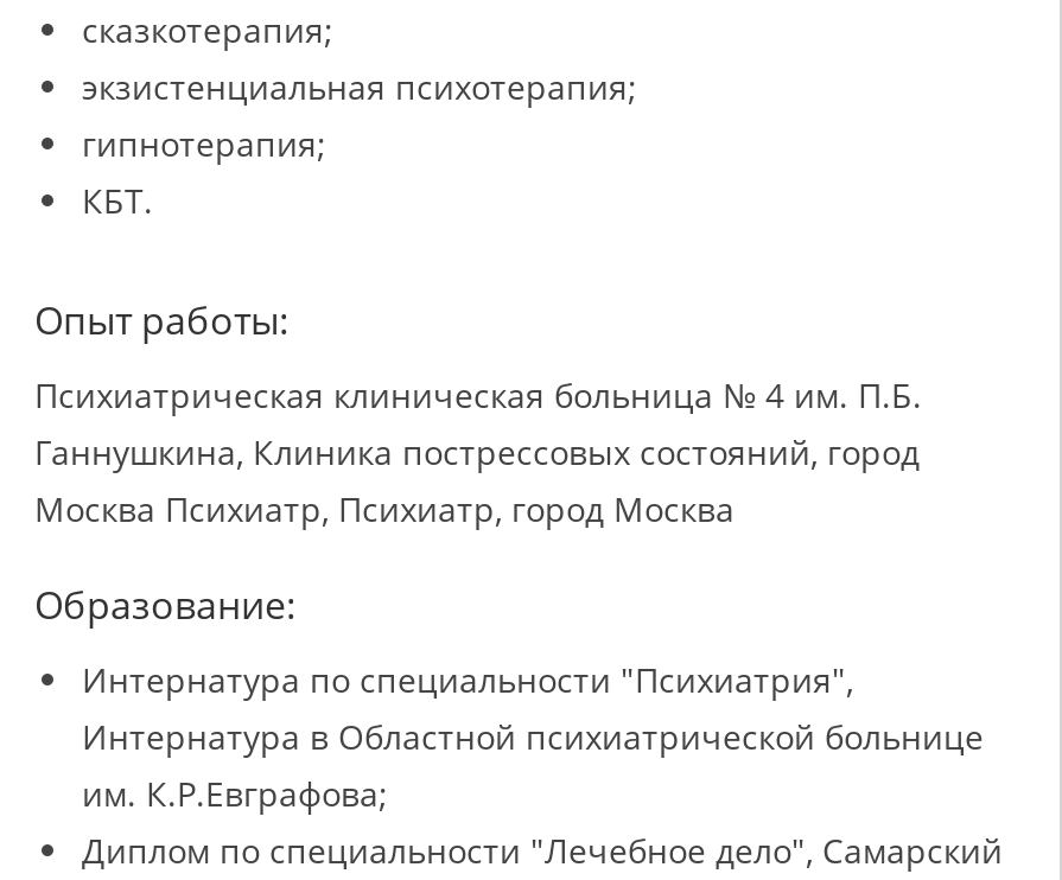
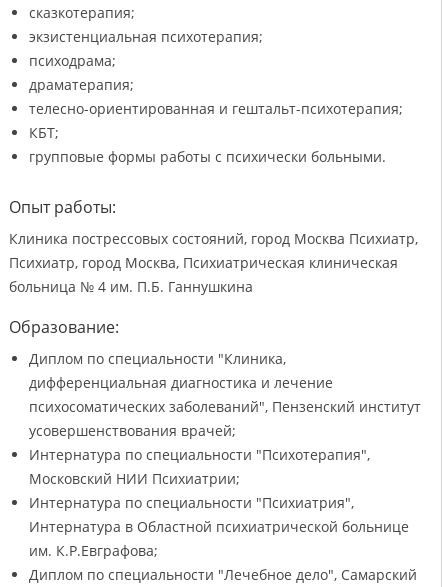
- гипнотерапия;
- КБТ.
+ психодрама;
+ драматерапия;
+ телесно-ориентированная и гештальт-психотерапия;
+ КБТ;
+ групповые формы работы с психически больными.

- Психиатрическая клиническая больница № 4 им. П.Б.
- Ганнушкина, Клиника пострессовых состояний, город
- Москва Психиатр, Психиатр, город Москва
+ Клиника пострессовых состояний, город Москва Психиатр,
+ Психиатр, город Москва, Психиатрическая клиническая
+ больница № 4 им. П.Б. Ганнушкина

+ Диплом по специальности "Клиника,
+ дифференциальная диагностика и лечение
+ психосоматических заболеваний", Пензенский институт
+ усовершенствования врачей;
+ Интернатура по специальности "Психотерапия",
+ Московский НИИ Психиатрии;
